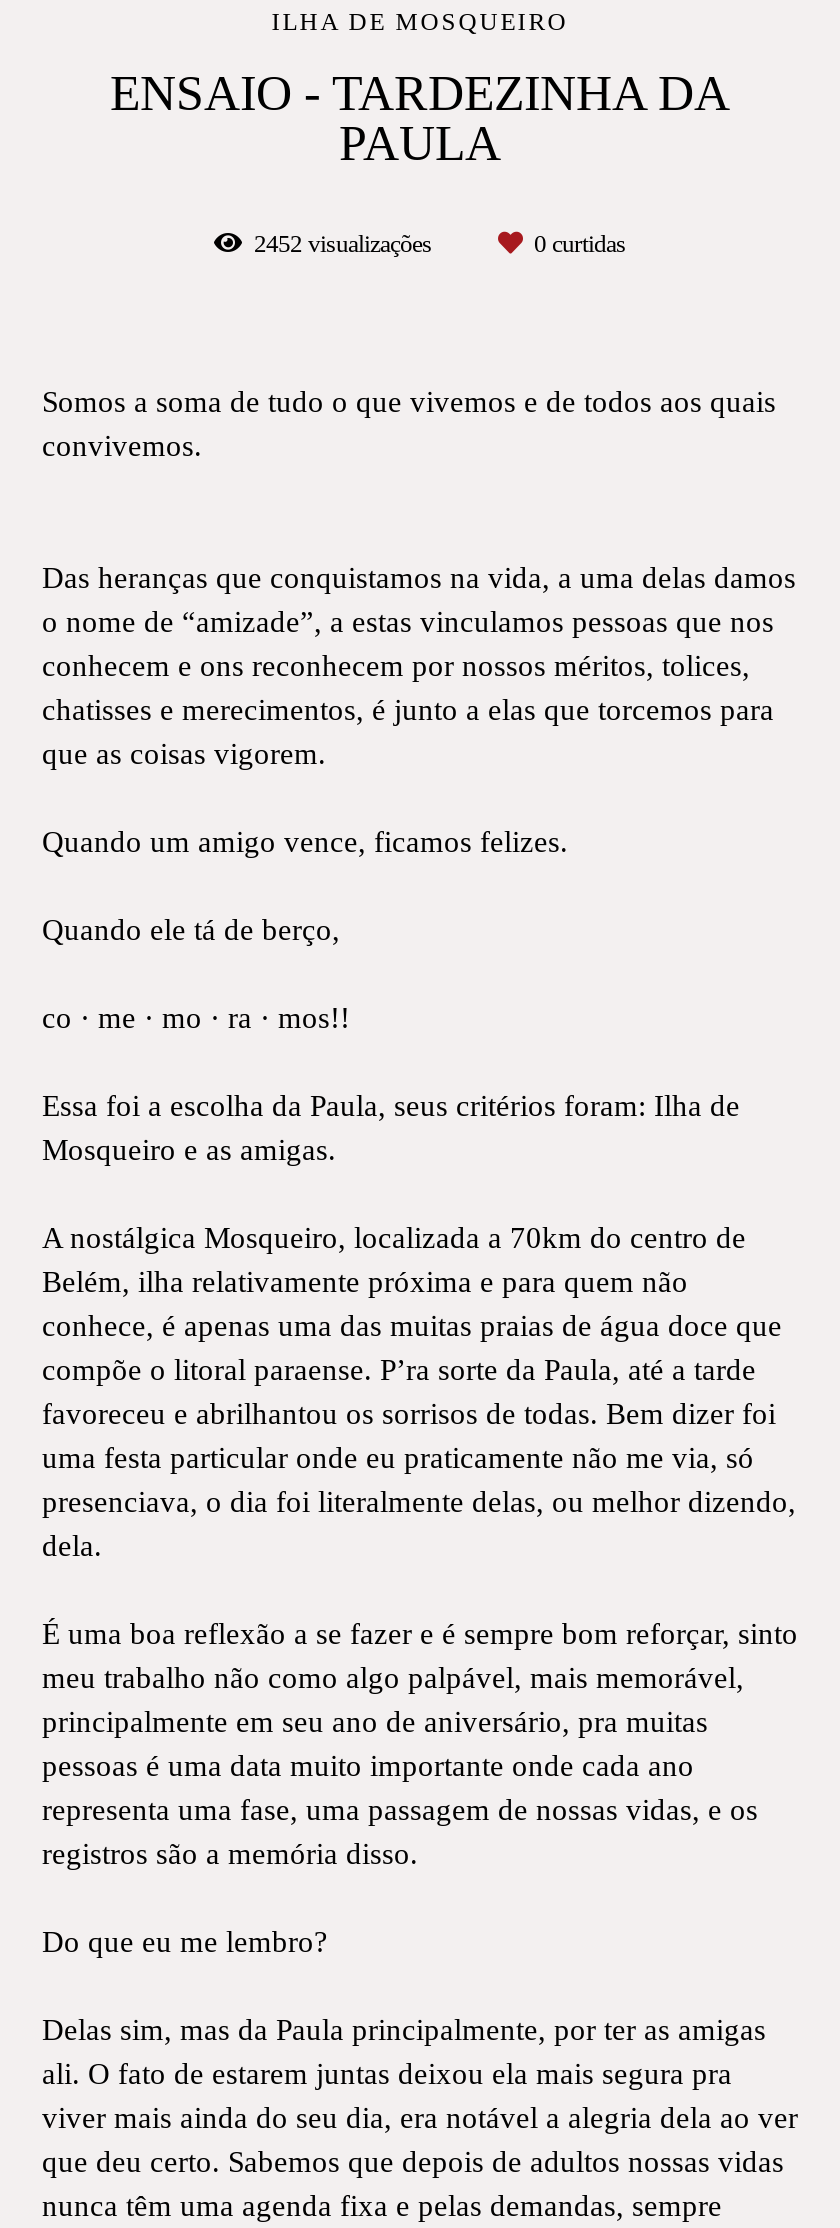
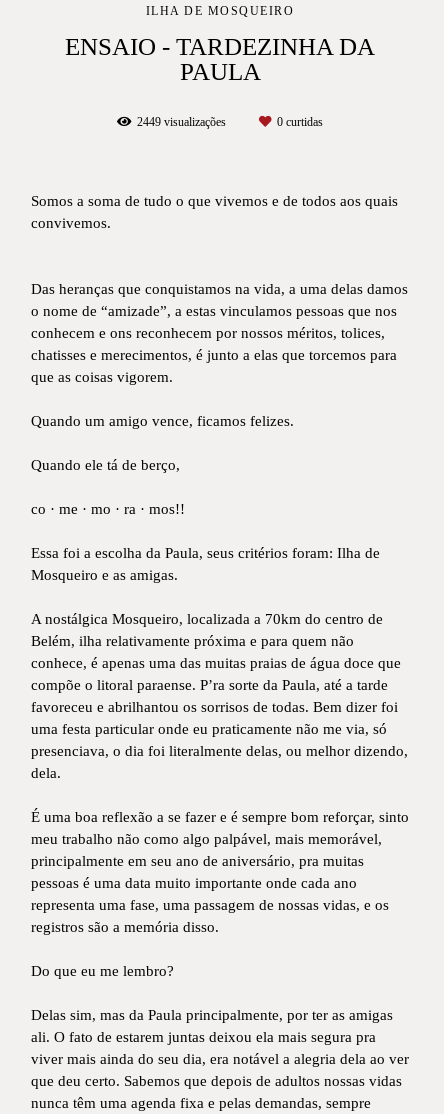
- 2452 visualizações
+ 2449 visualizações
